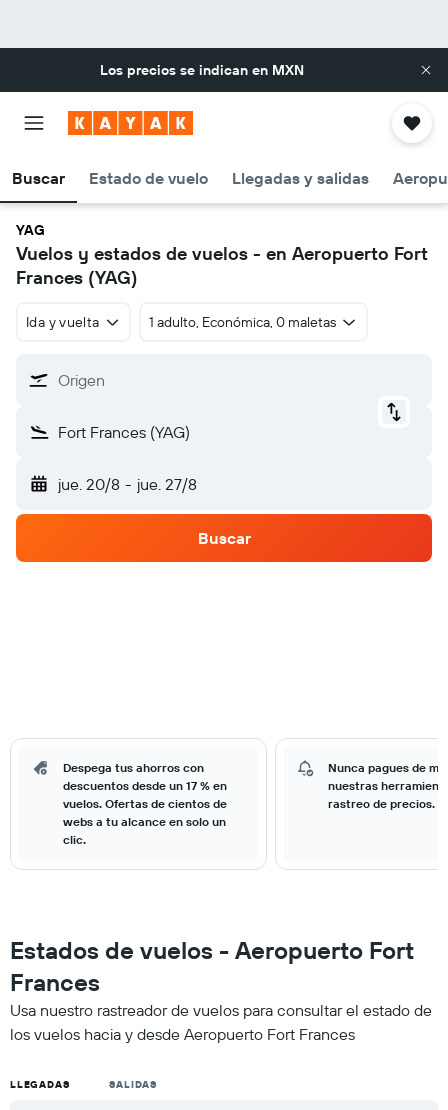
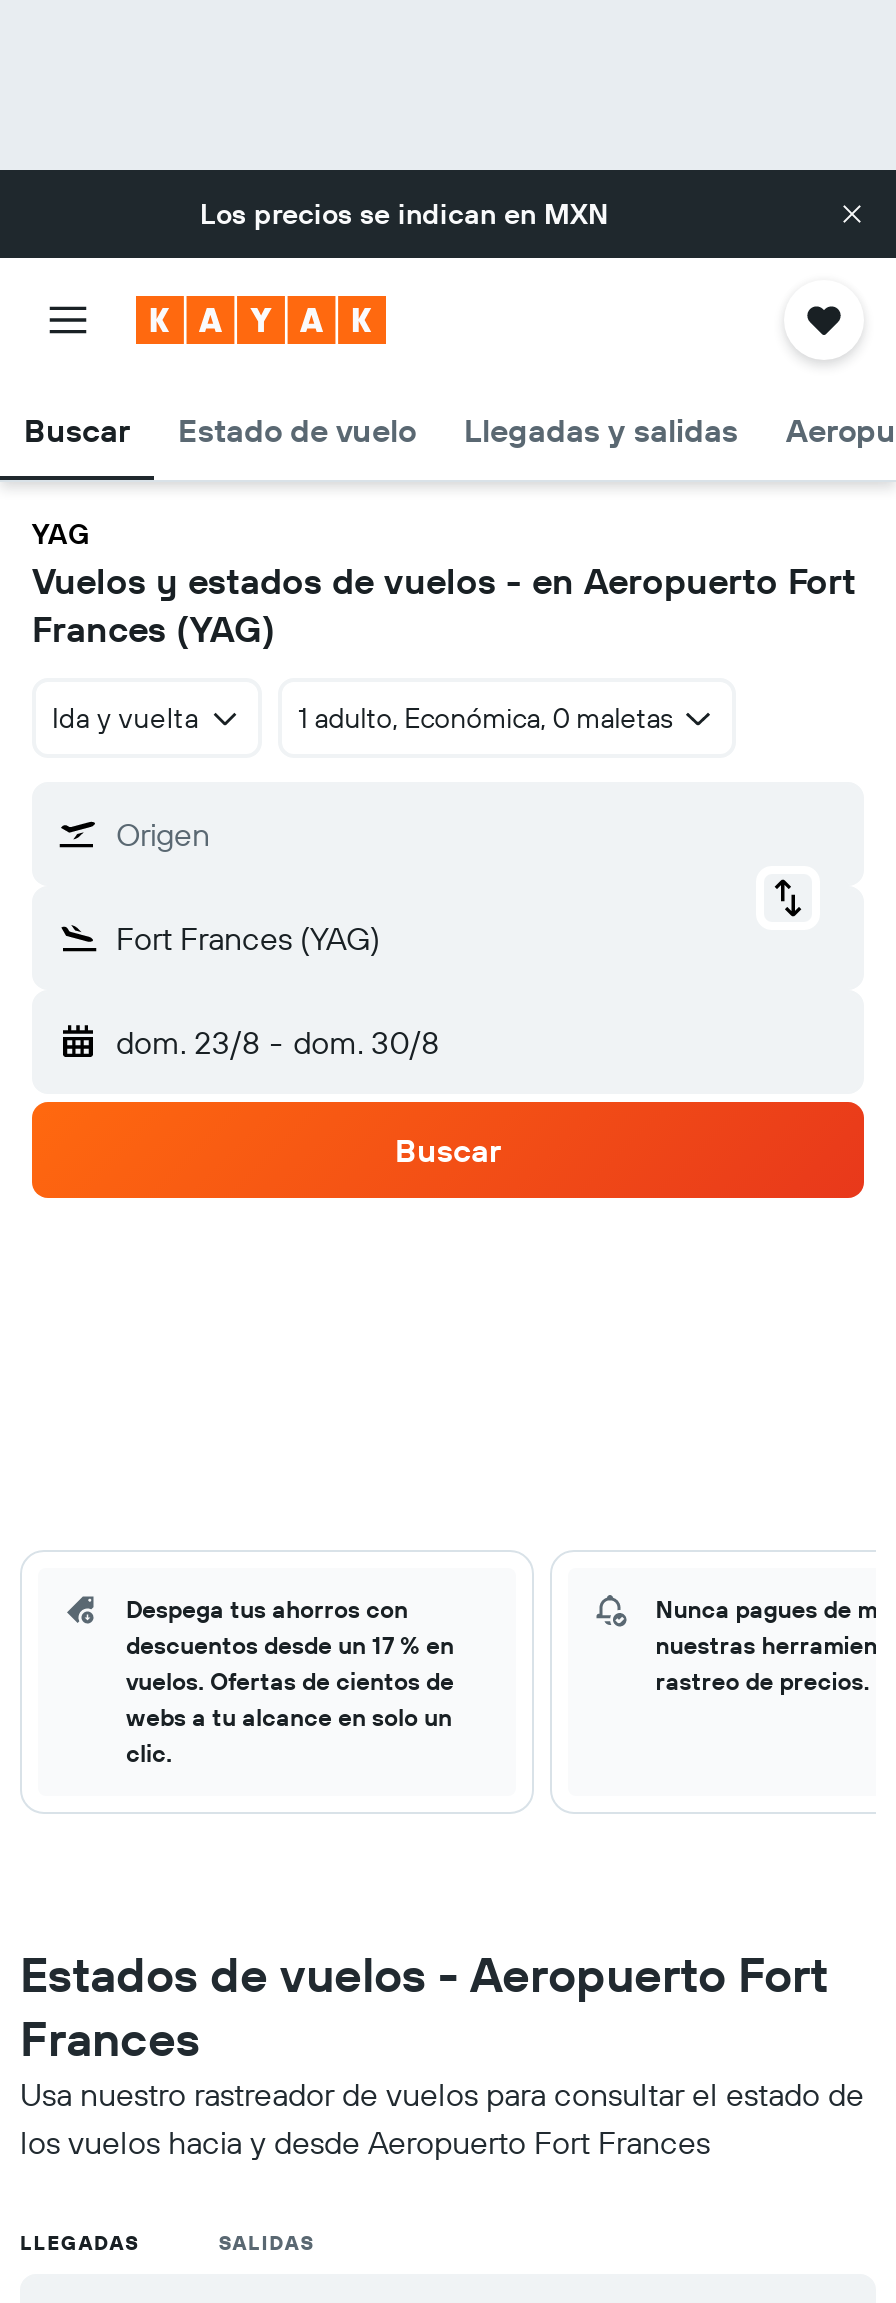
- jue. 20/8 - jue. 27/8
+ dom. 23/8 - dom. 30/8
